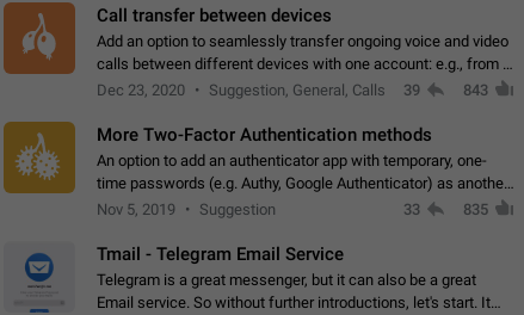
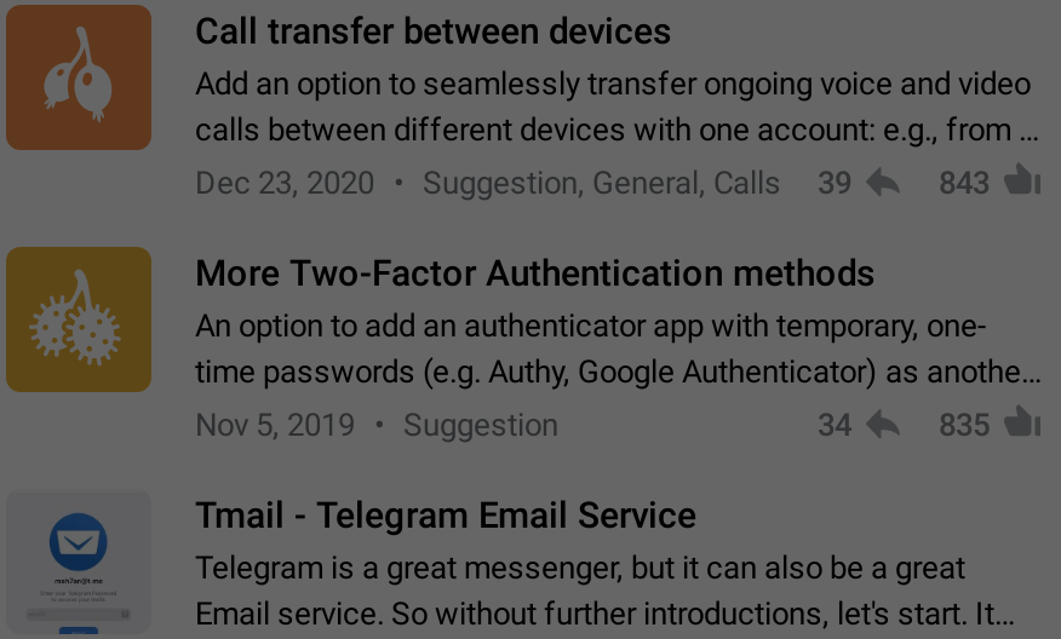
- 33
+ 34
